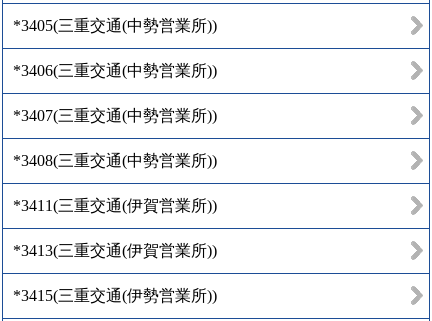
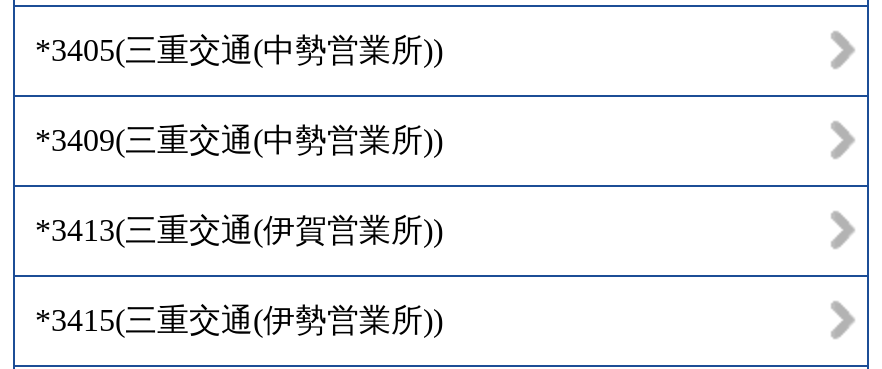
- *3406(三重交通(中勢営業所))
- *3407(三重交通(中勢営業所))
- *3408(三重交通(中勢営業所))
- *3411 (三重交通(伊賀営業所))
+ *3409(三重交通(中勢営業所))
